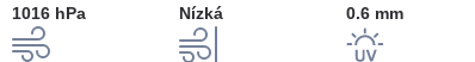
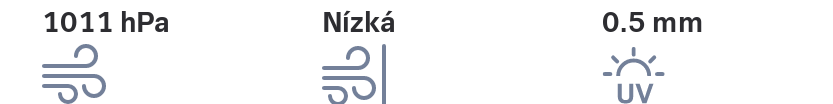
- 1016 hPa
+ 1011 hPa

- 0.6 mm
+ 0.5 mm
